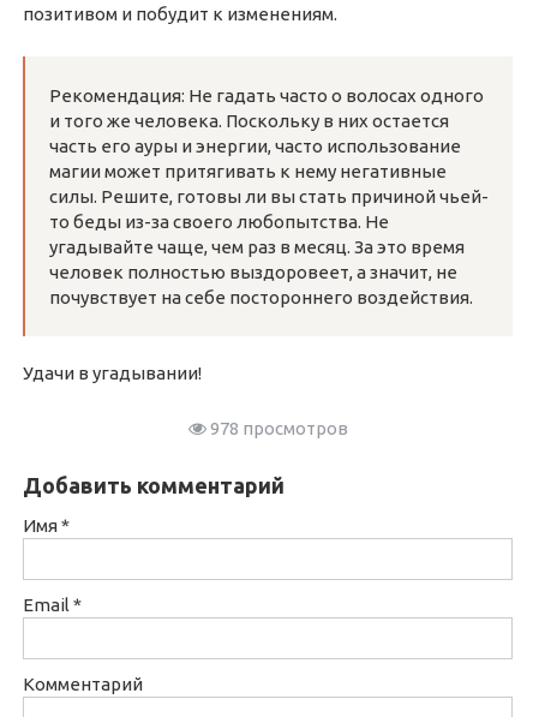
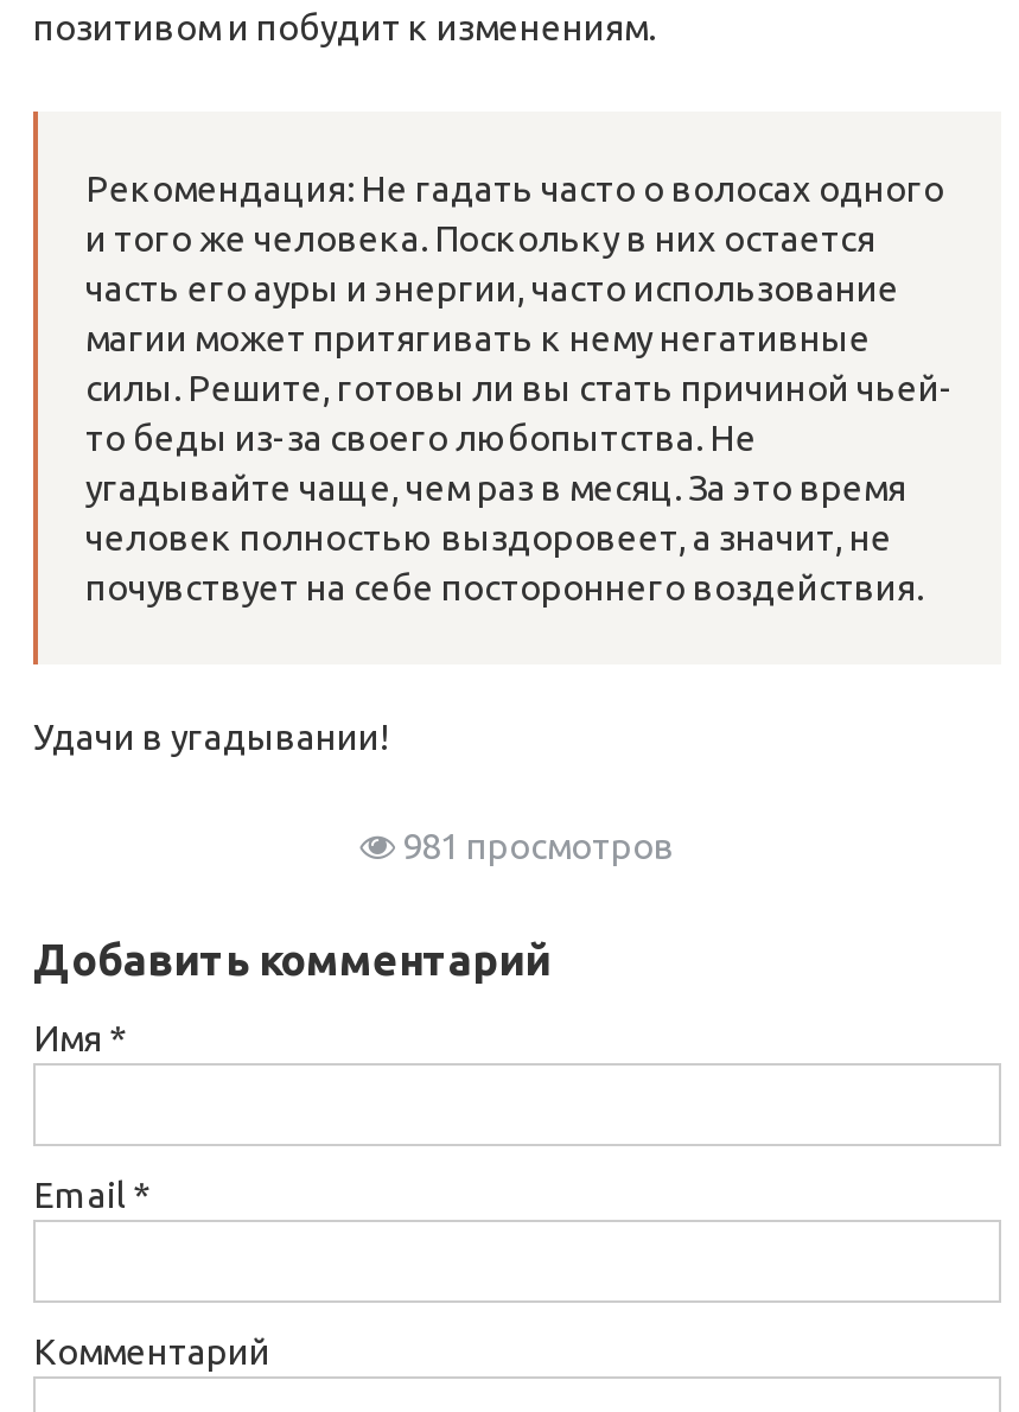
- 978 просмотров
+ 981 просмотров
